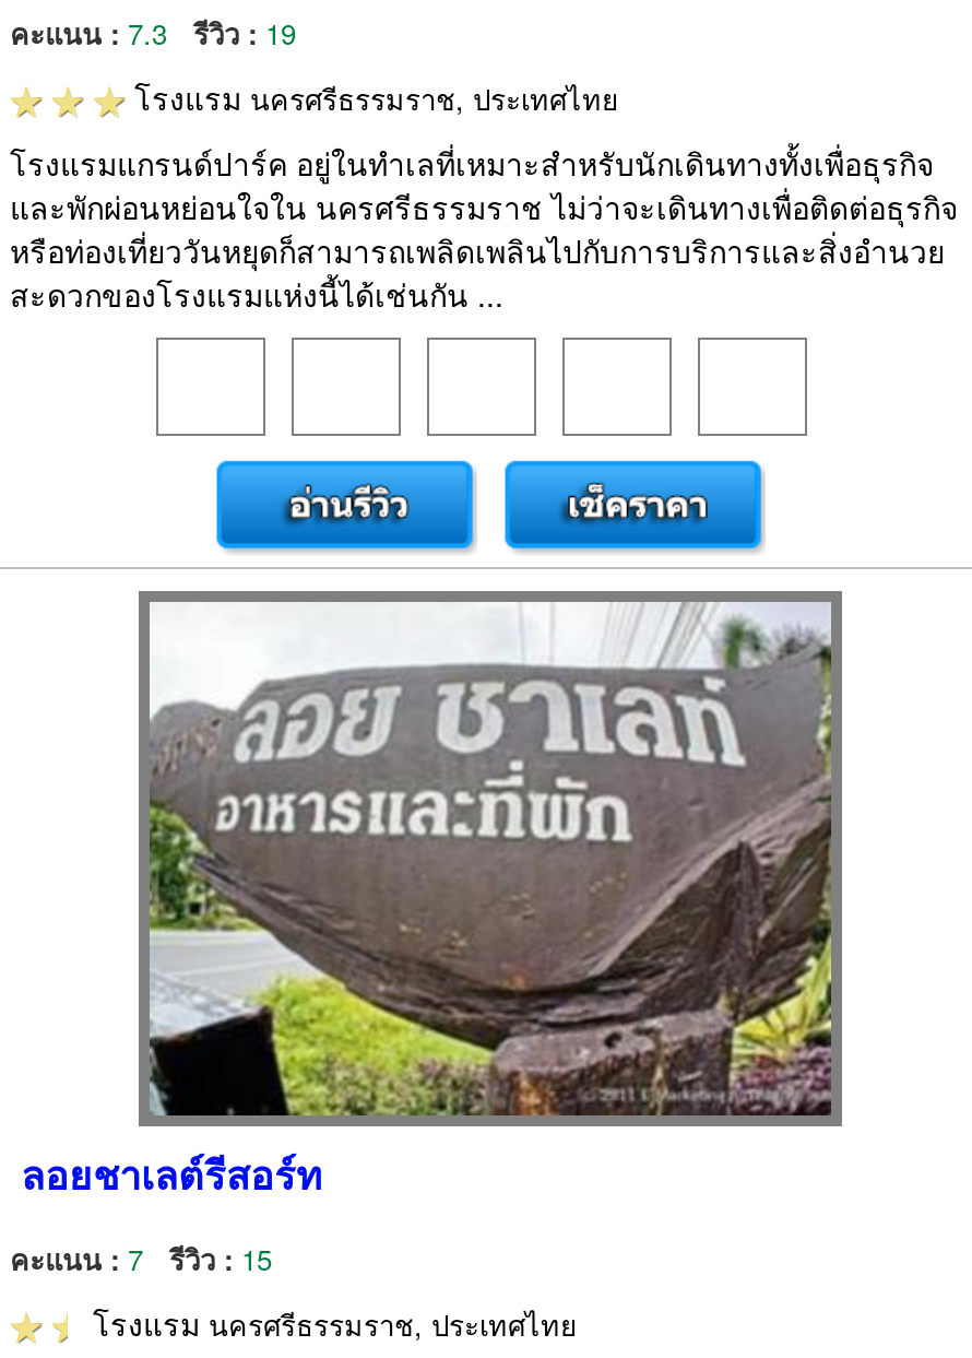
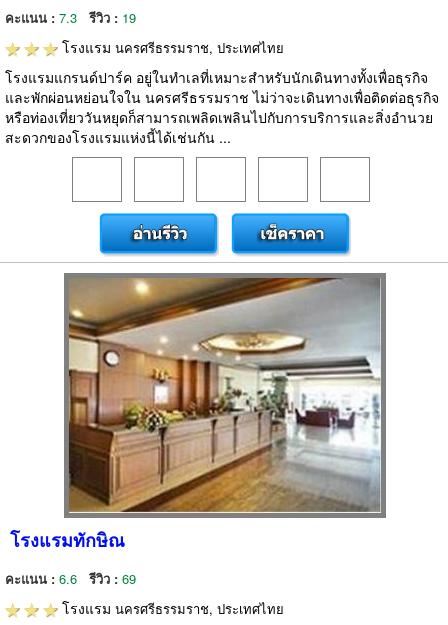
- [image]
- ลอยชาเลต์รีสอร์ท
+ [image]
+ โรงแรมทักษิณ

- คะแนน : 7
- รีวิว : 15
+ คะแนน : 6.6
+ รีวิว : 69
